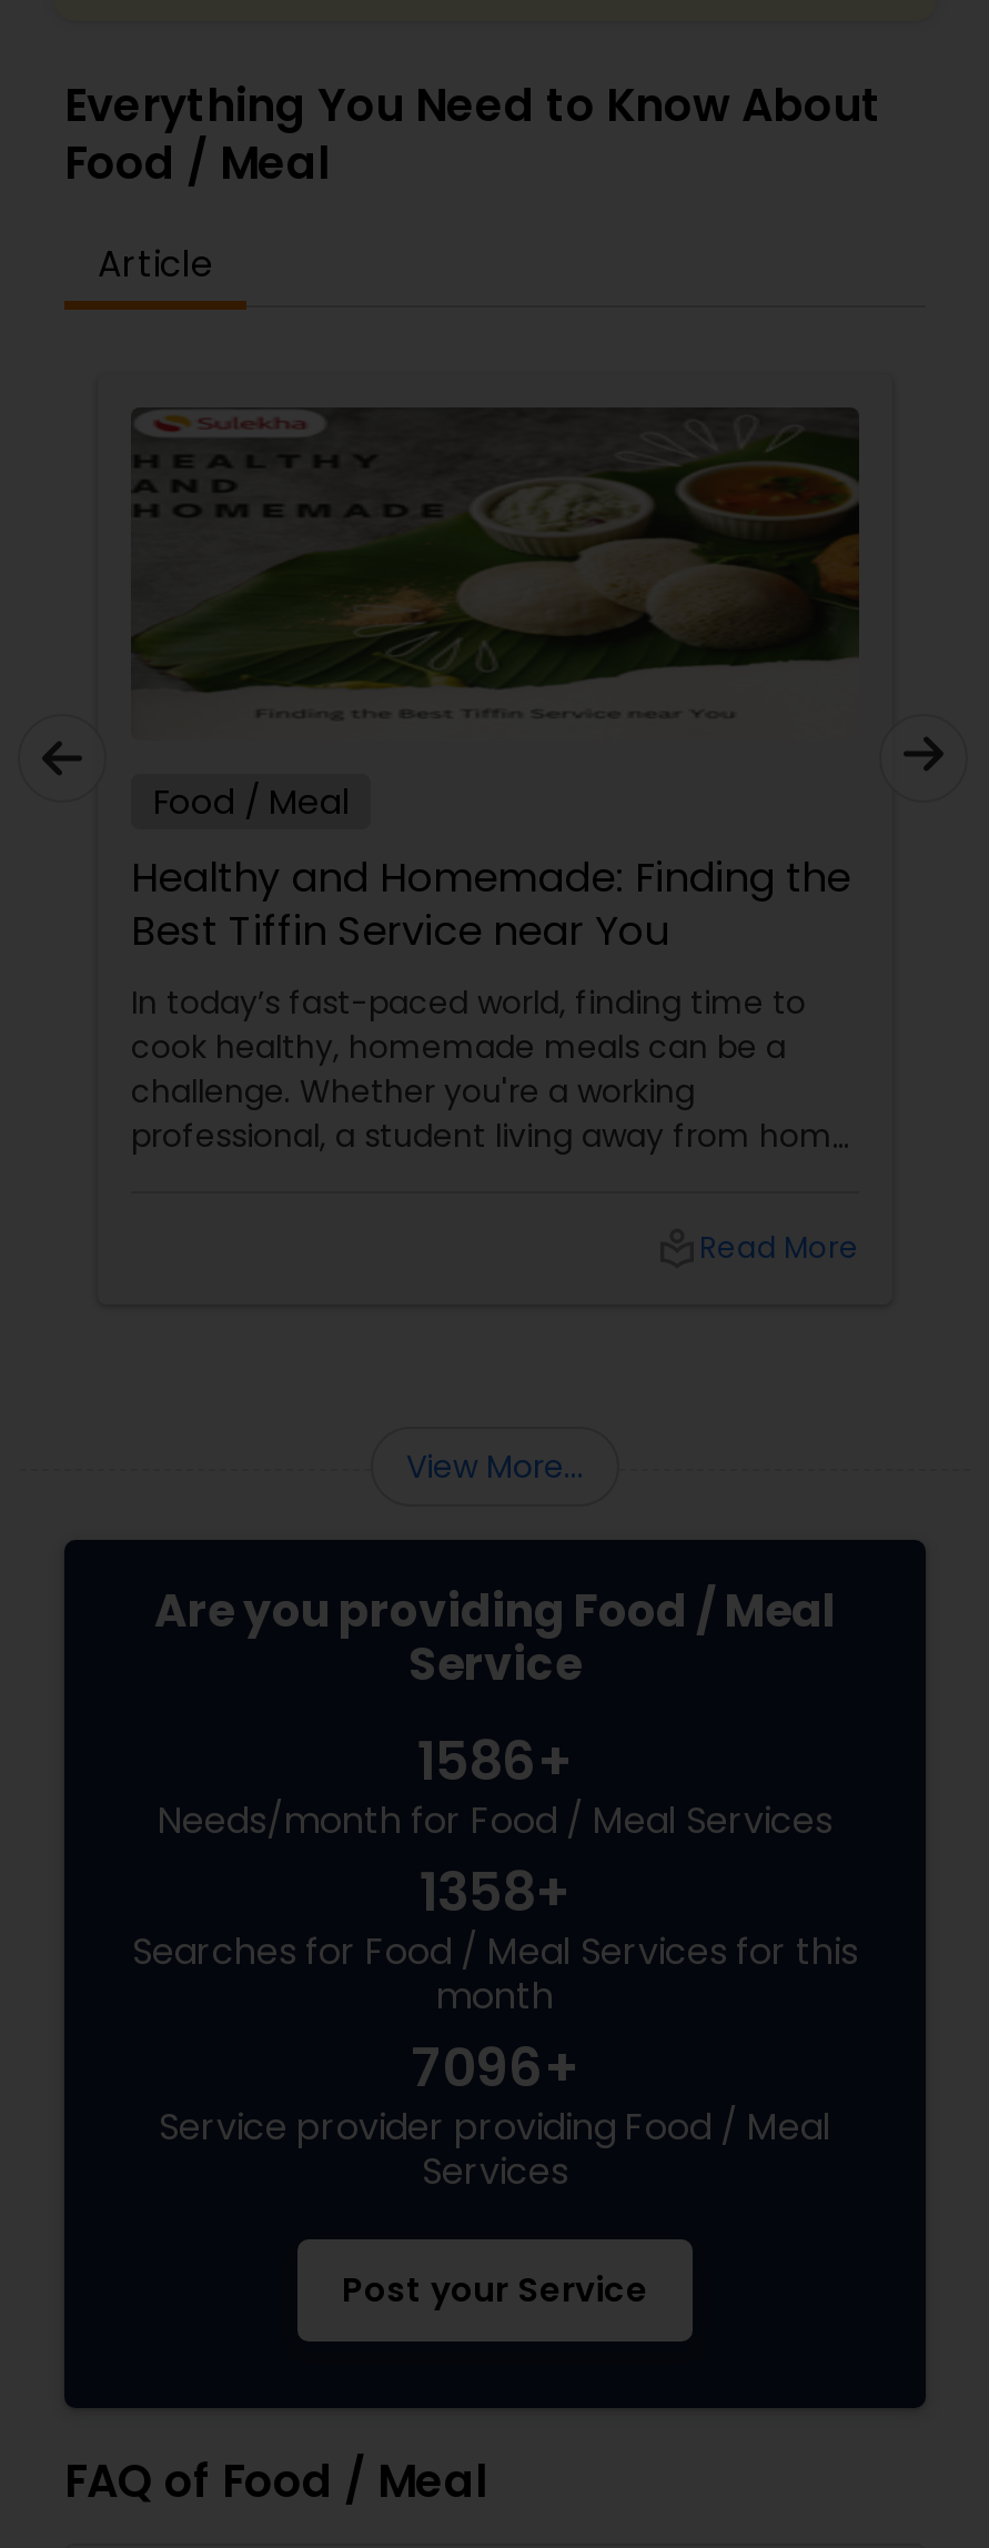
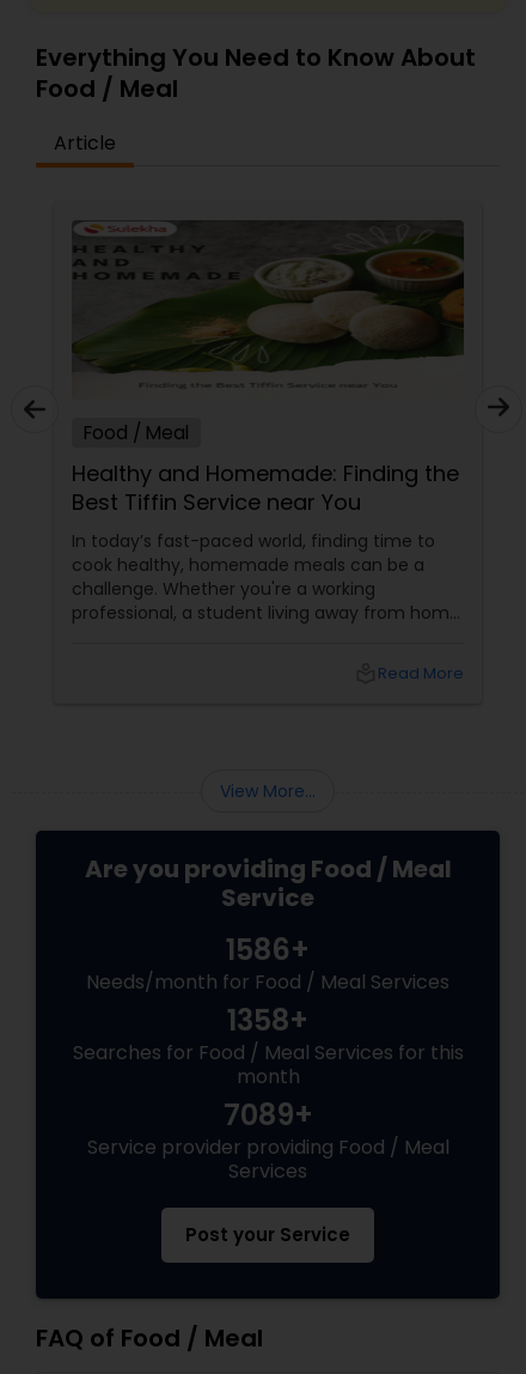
- 7096+
+ 7089+
